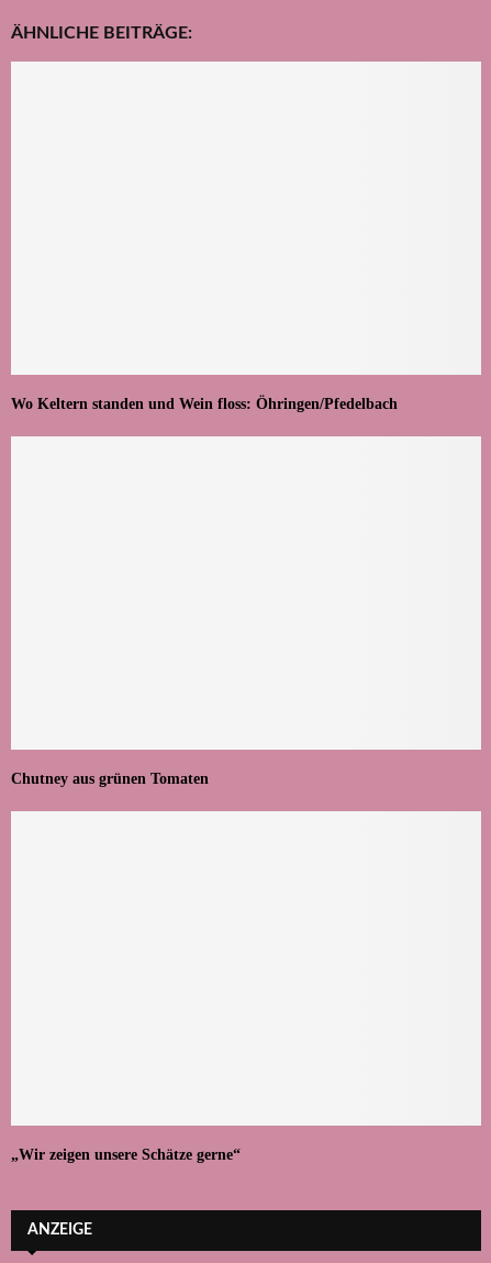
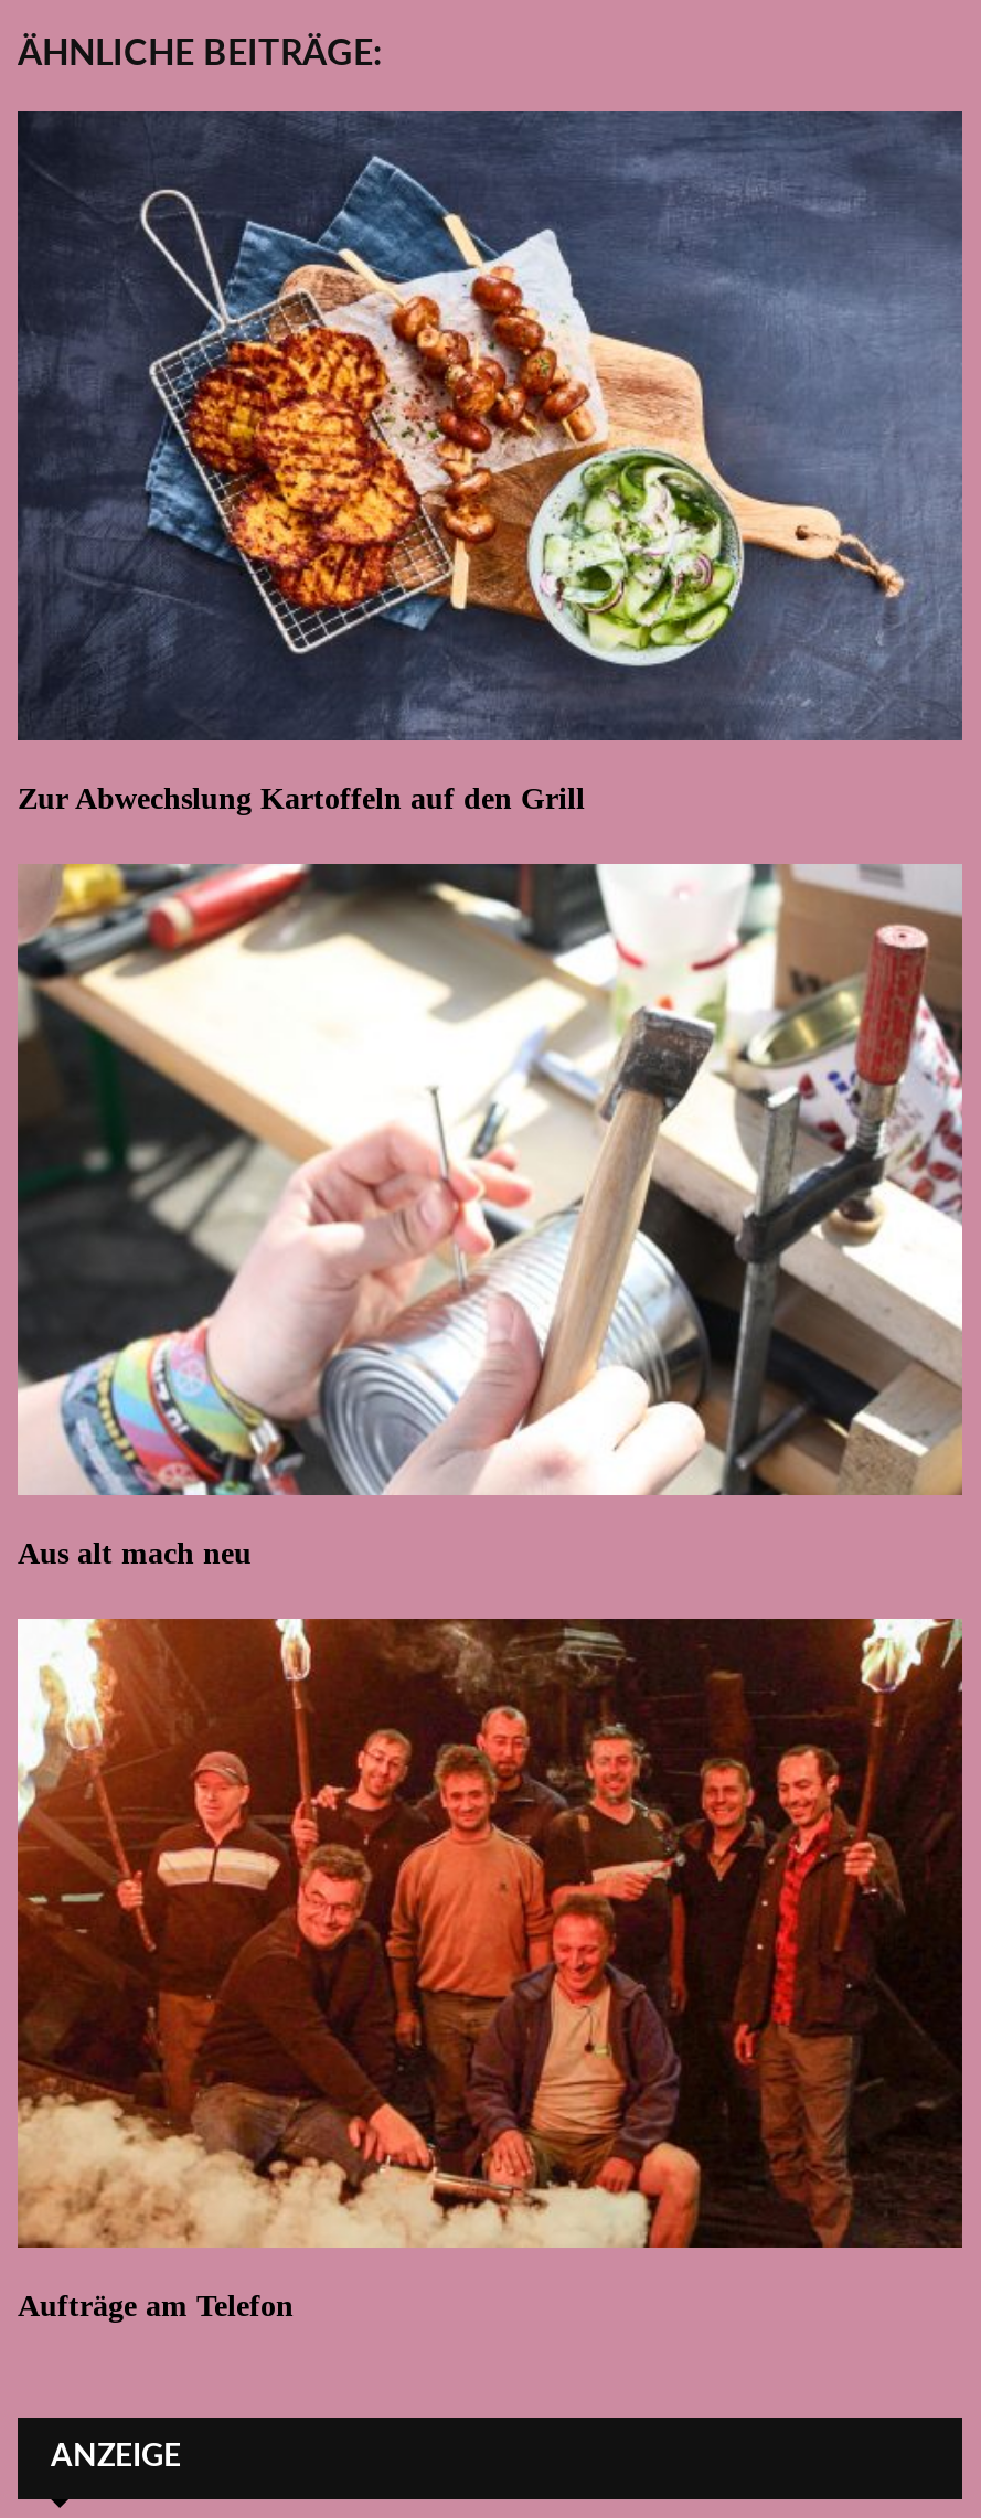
+ [image]

+ [image]

+ [image]

- Wo Keltern standen und Wein floss: Öhringen/Pfedelbach
+ Zur Abwechslung Kartoffeln auf den Grill

- Chutney aus grünen Tomaten
+ Aus alt mach neu

- „Wir zeigen unsere Schätze gerne“
+ Aufträge am Telefon
